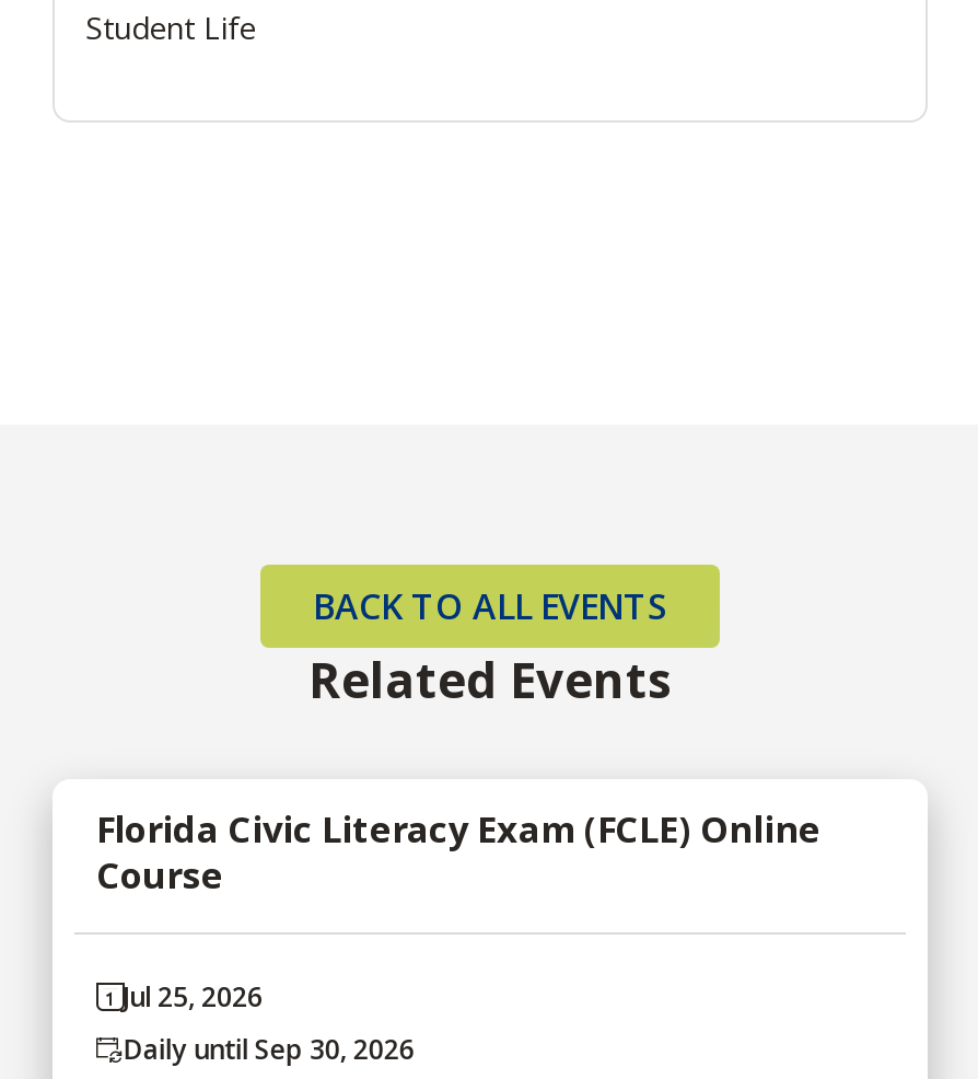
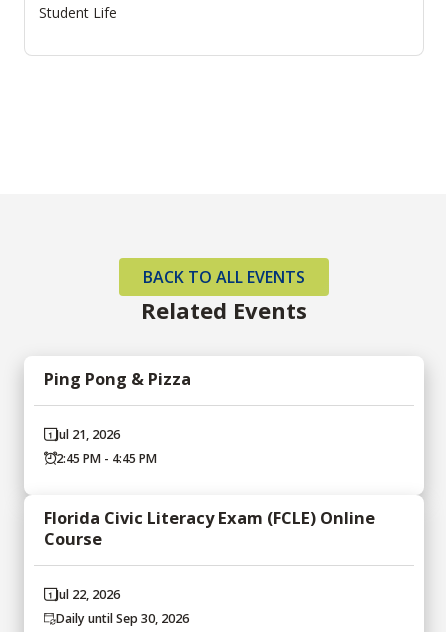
+ Ping Pong & Pizza
+ Jul 21, 2026
+ 2:45 PM - 4:45 PM

- Jul 25, 2026
+ Jul 22, 2026
